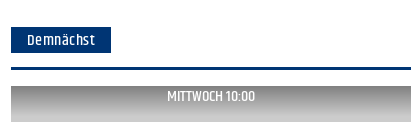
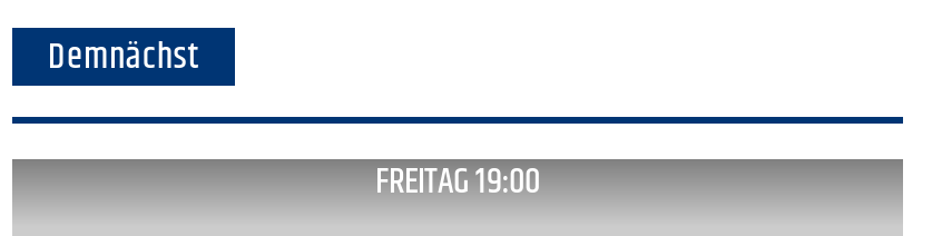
- MITTWOCH 10:00
+ FREITAG 19:00
